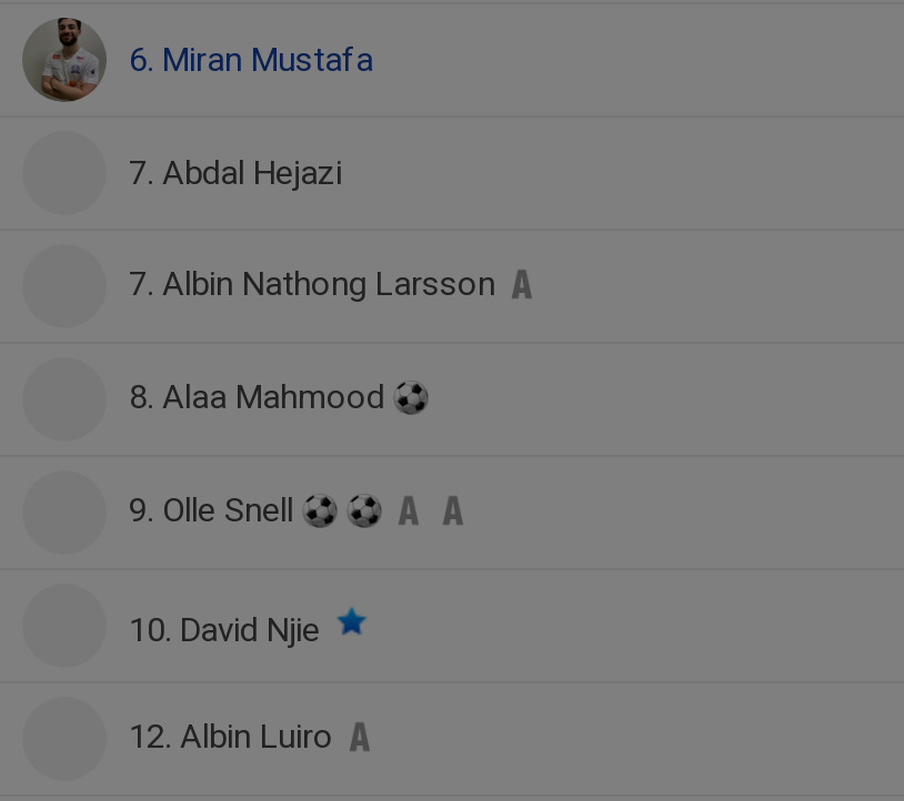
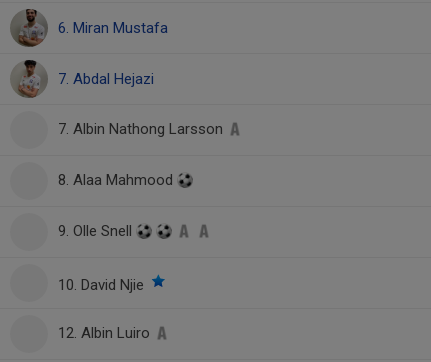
+ [image]
